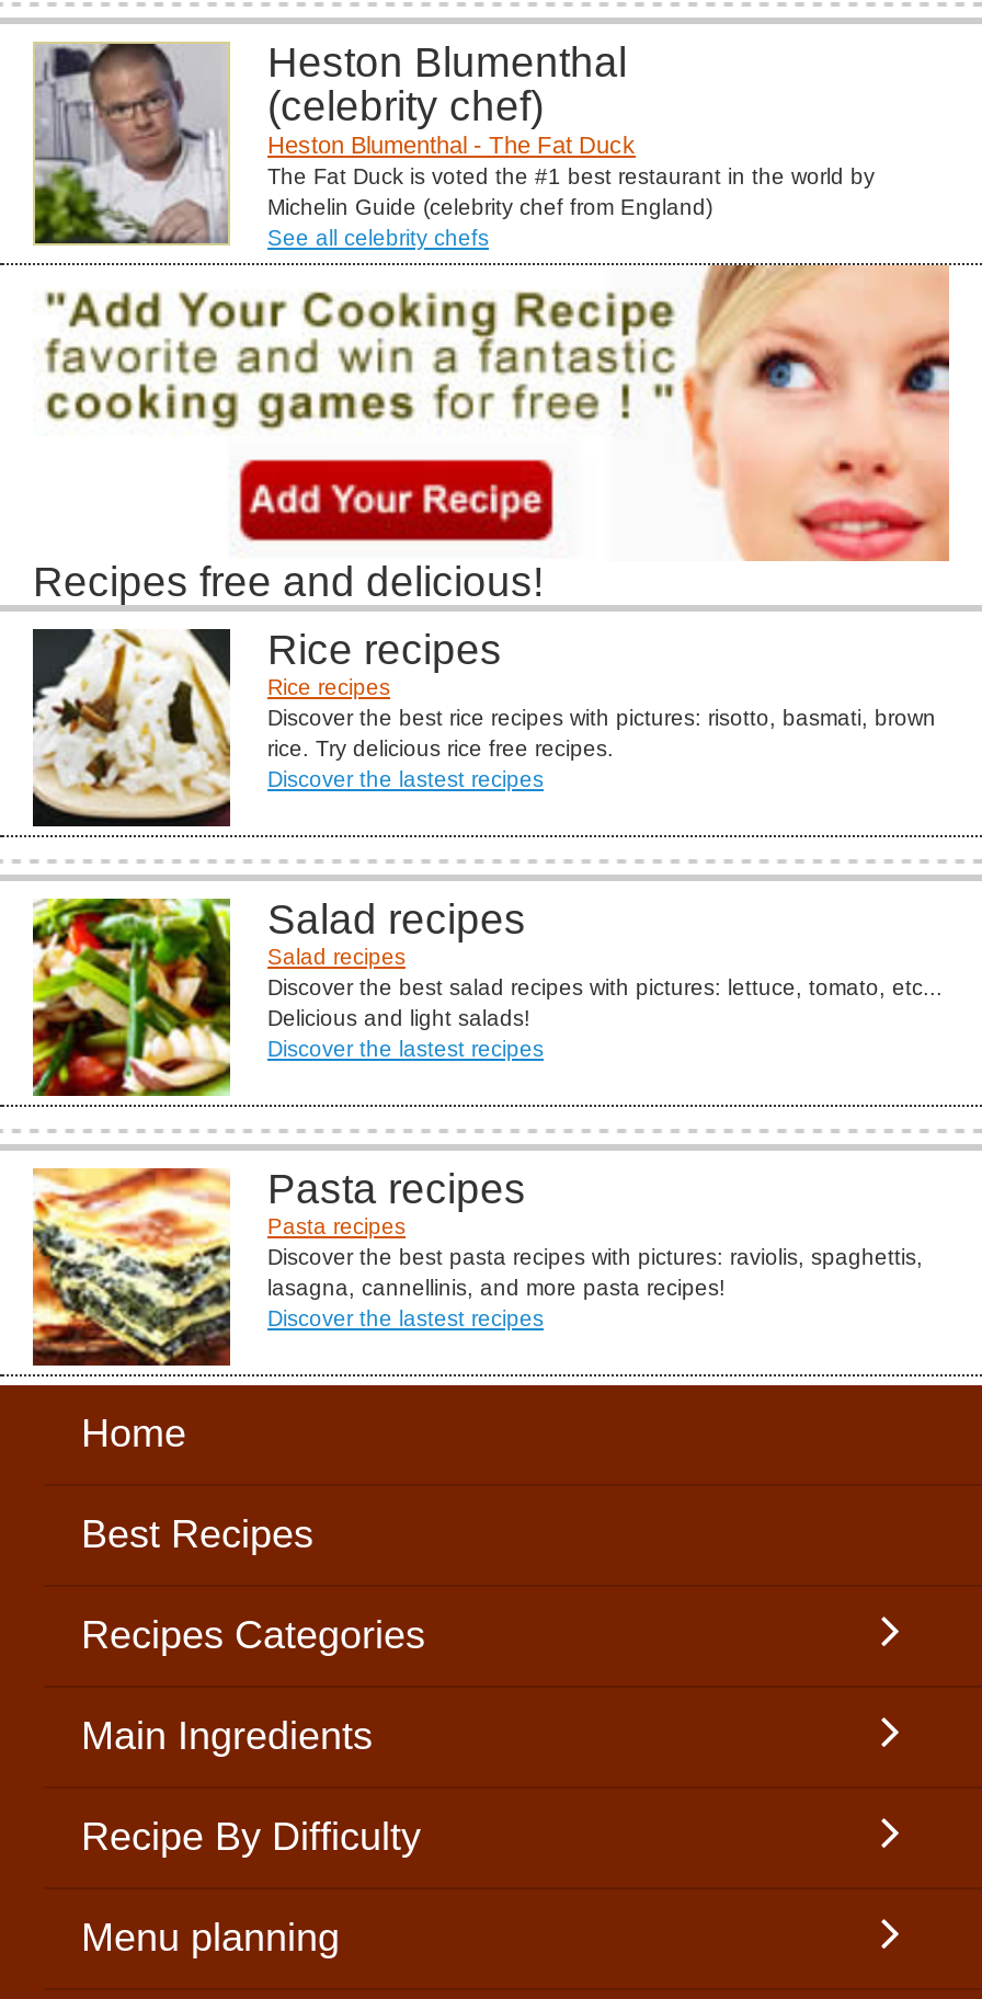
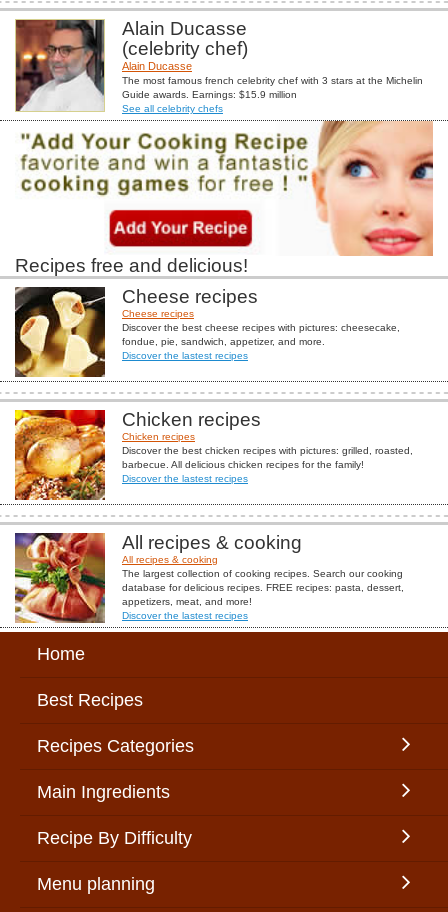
- [image]
- Heston Blumenthal
+ [image]
+ Alain Ducasse

- Heston Blumenthal - The Fat Duck
- The Fat Duck is voted the #1 best restaurant in the world by
- Michelin Guide (celebrity chef from England)
+ Alain Ducasse
+ The most famous french celebrity chef with 3 stars at the Michelin
+ Guide awards. Earnings: $15.9 million

- [image]
- Rice recipes
- Rice recipes
- Discover the best rice recipes with pictures: risotto, basmati, brown
- rice. Try delicious rice free recipes.
+ [image]
+ Cheese recipes
+ Cheese recipes
+ Discover the best cheese recipes with pictures: cheesecake,
+ fondue, pie, sandwich, appetizer, and more.

- [image]
- Salad recipes
- Salad recipes
- Discover the best salad recipes with pictures: lettuce, tomato, etc...
- Delicious and light salads!
+ [image]
+ Chicken recipes
+ Chicken recipes
+ Discover the best chicken recipes with pictures: grilled, roasted,
+ barbecue. All delicious chicken recipes for the family!

- [image]
- Pasta recipes
- Pasta recipes
- Discover the best pasta recipes with pictures: raviolis, spaghettis,
- lasagna, cannellinis, and more pasta recipes!
+ [image]
+ All recipes & cooking
+ All recipes & cooking
+ The largest collection of cooking recipes. Search our cooking
+ database for delicious recipes. FREE recipes: pasta, dessert,
+ appetizers, meat, and more!
